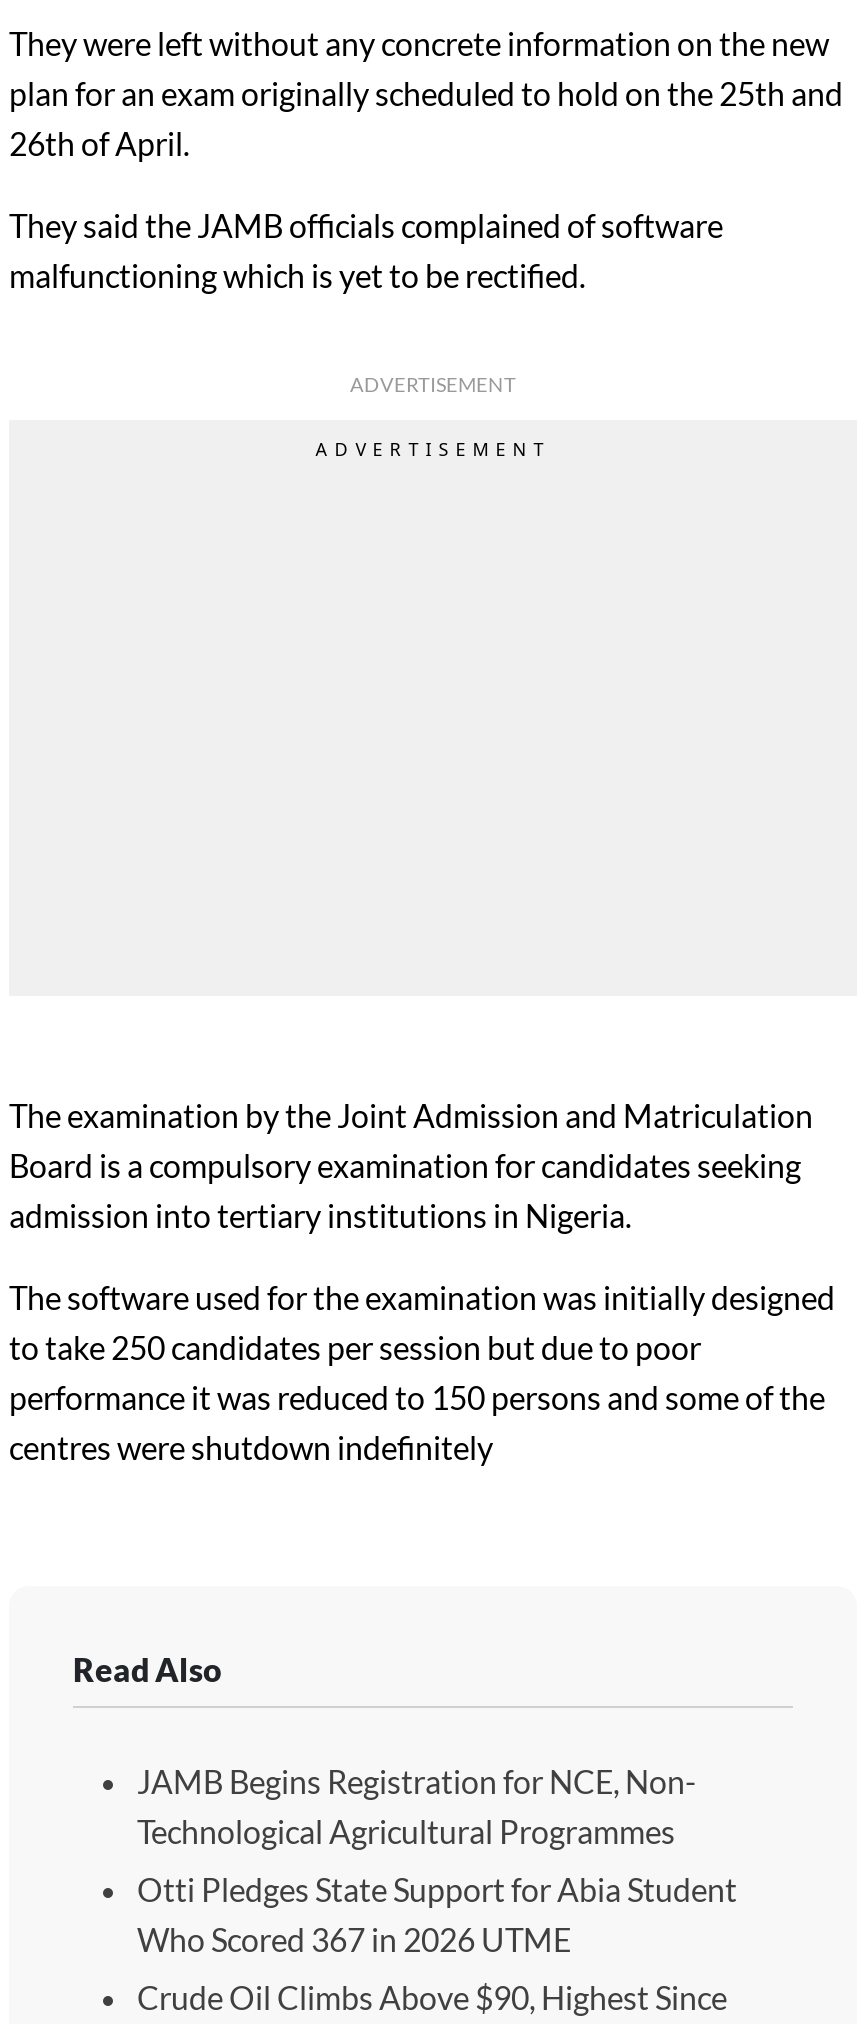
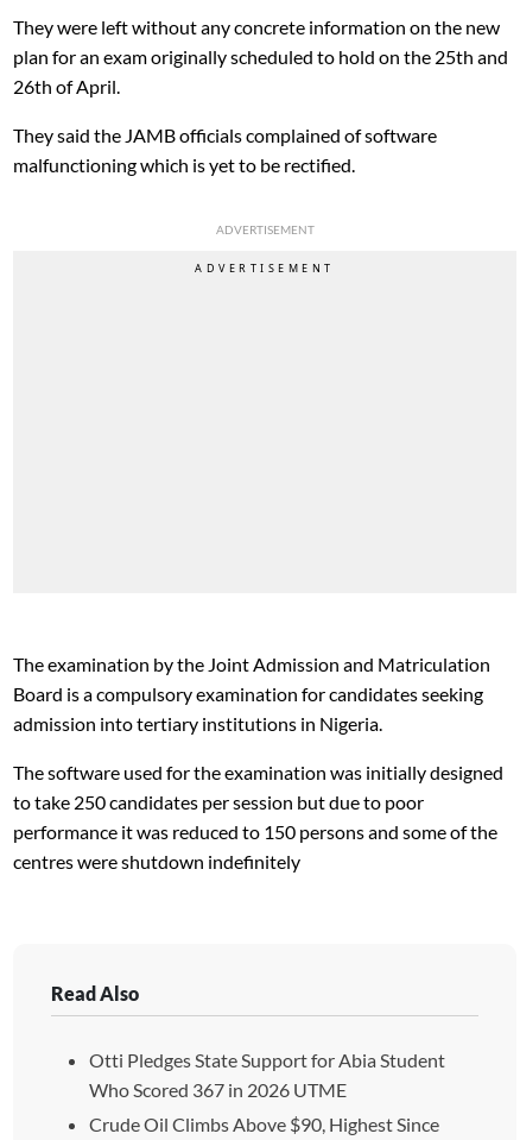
- JAMB Begins Registration for NCE, Non-
- Technological Agricultural Programmes
